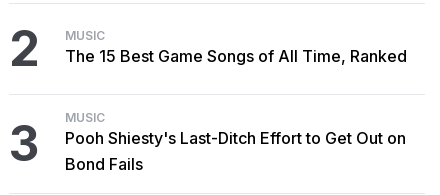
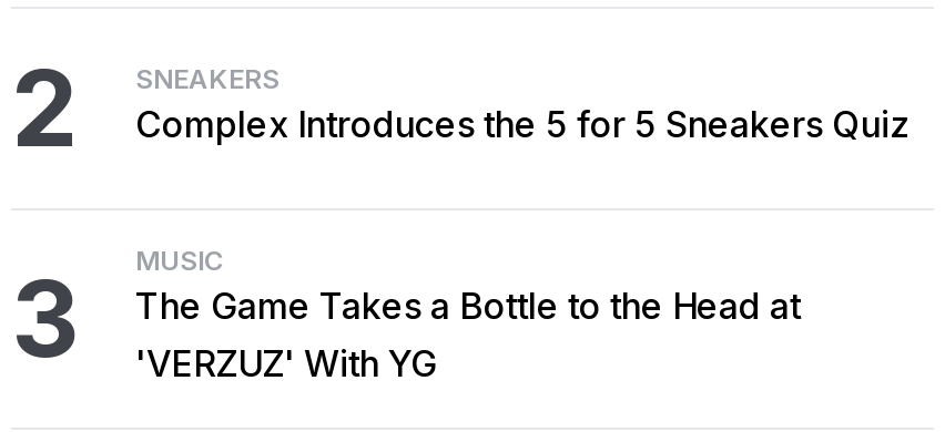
- MUSIC
- The 15 Best Game Songs of All Time, Ranked
+ SNEAKERS
+ Complex Introduces the 5 for 5 Sneakers Quiz

- Pooh Shiesty's Last-Ditch Effort to Get Out on
- Bond Fails
+ The Game Takes a Bottle to the Head at
+ 'VERZUZ' With YG
